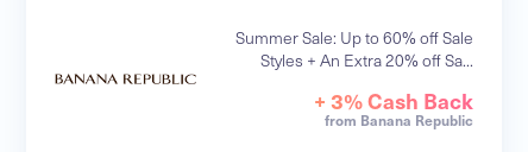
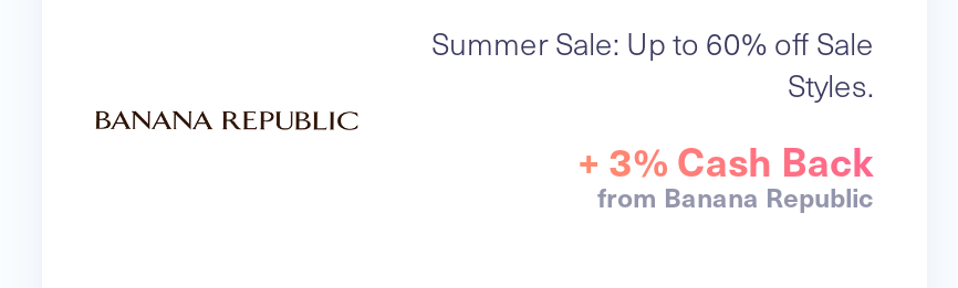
- Styles + An Extra 20% off Sa...
+ Styles.
